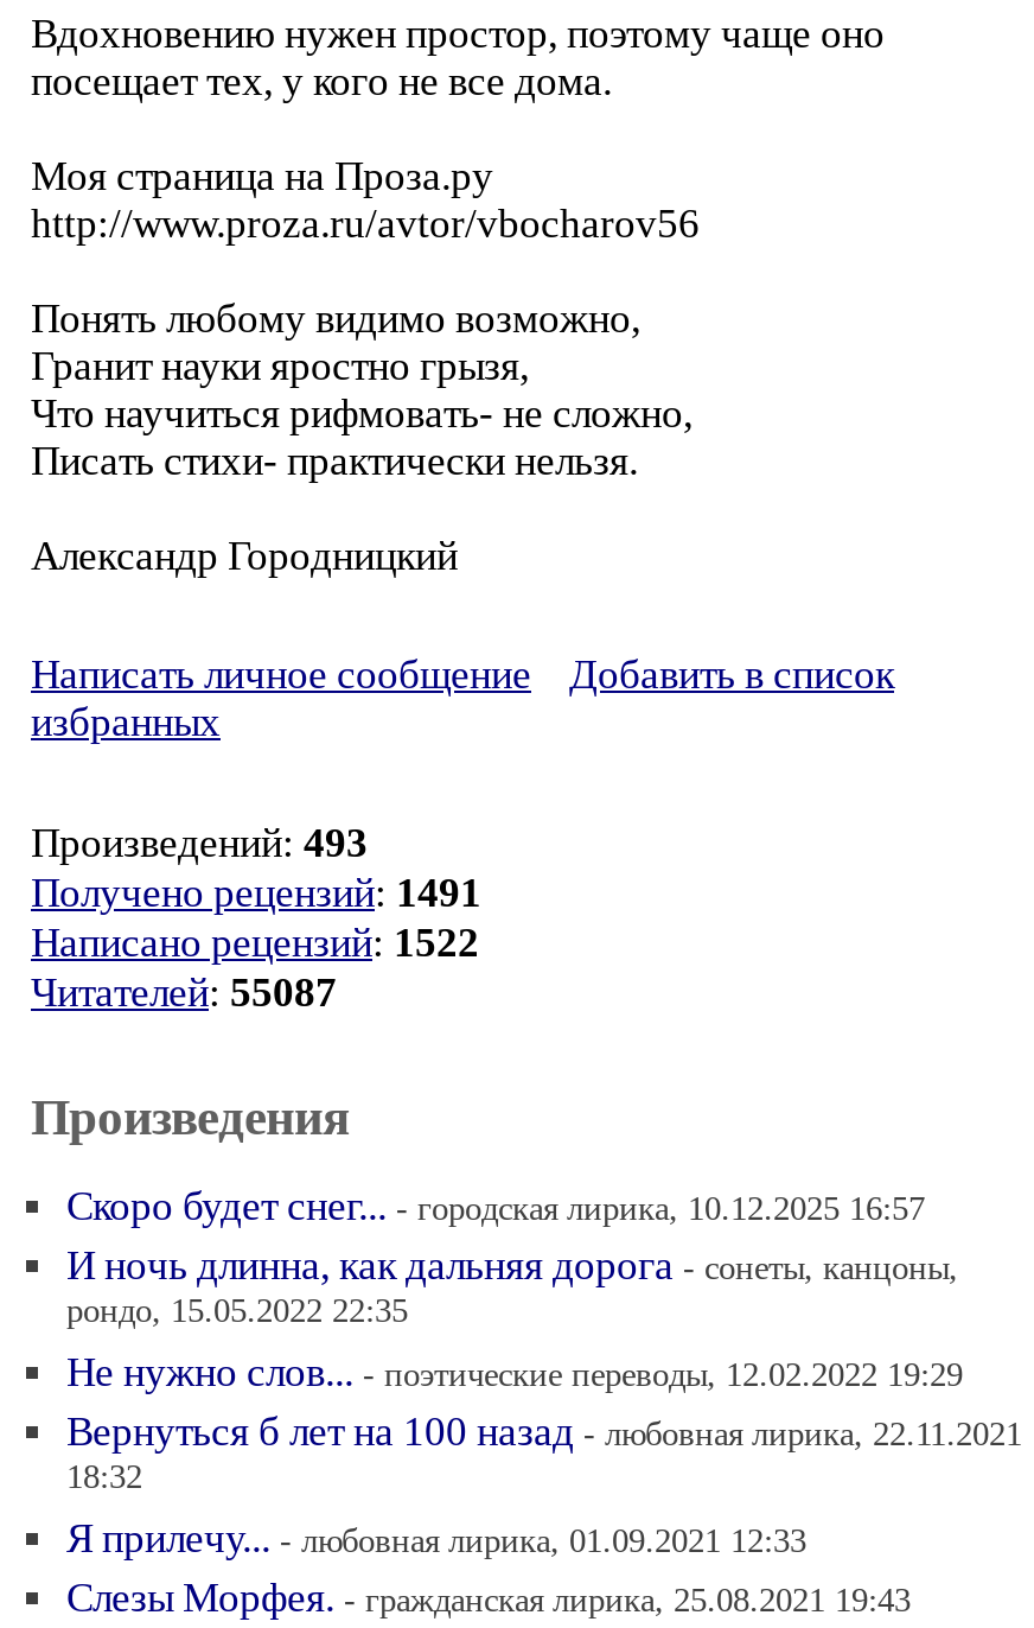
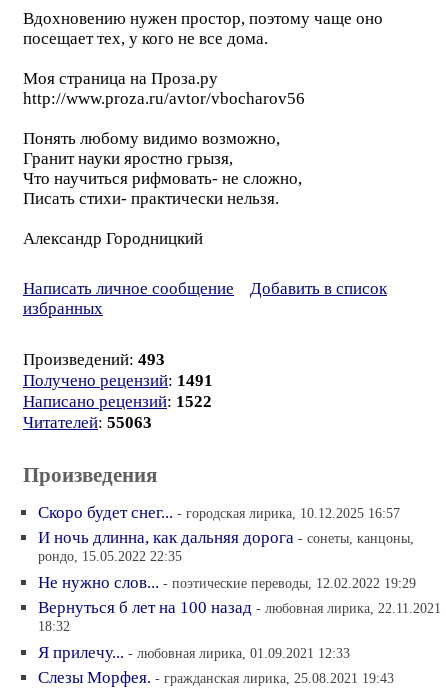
- Читателей: 55087
+ Читателей: 55063
